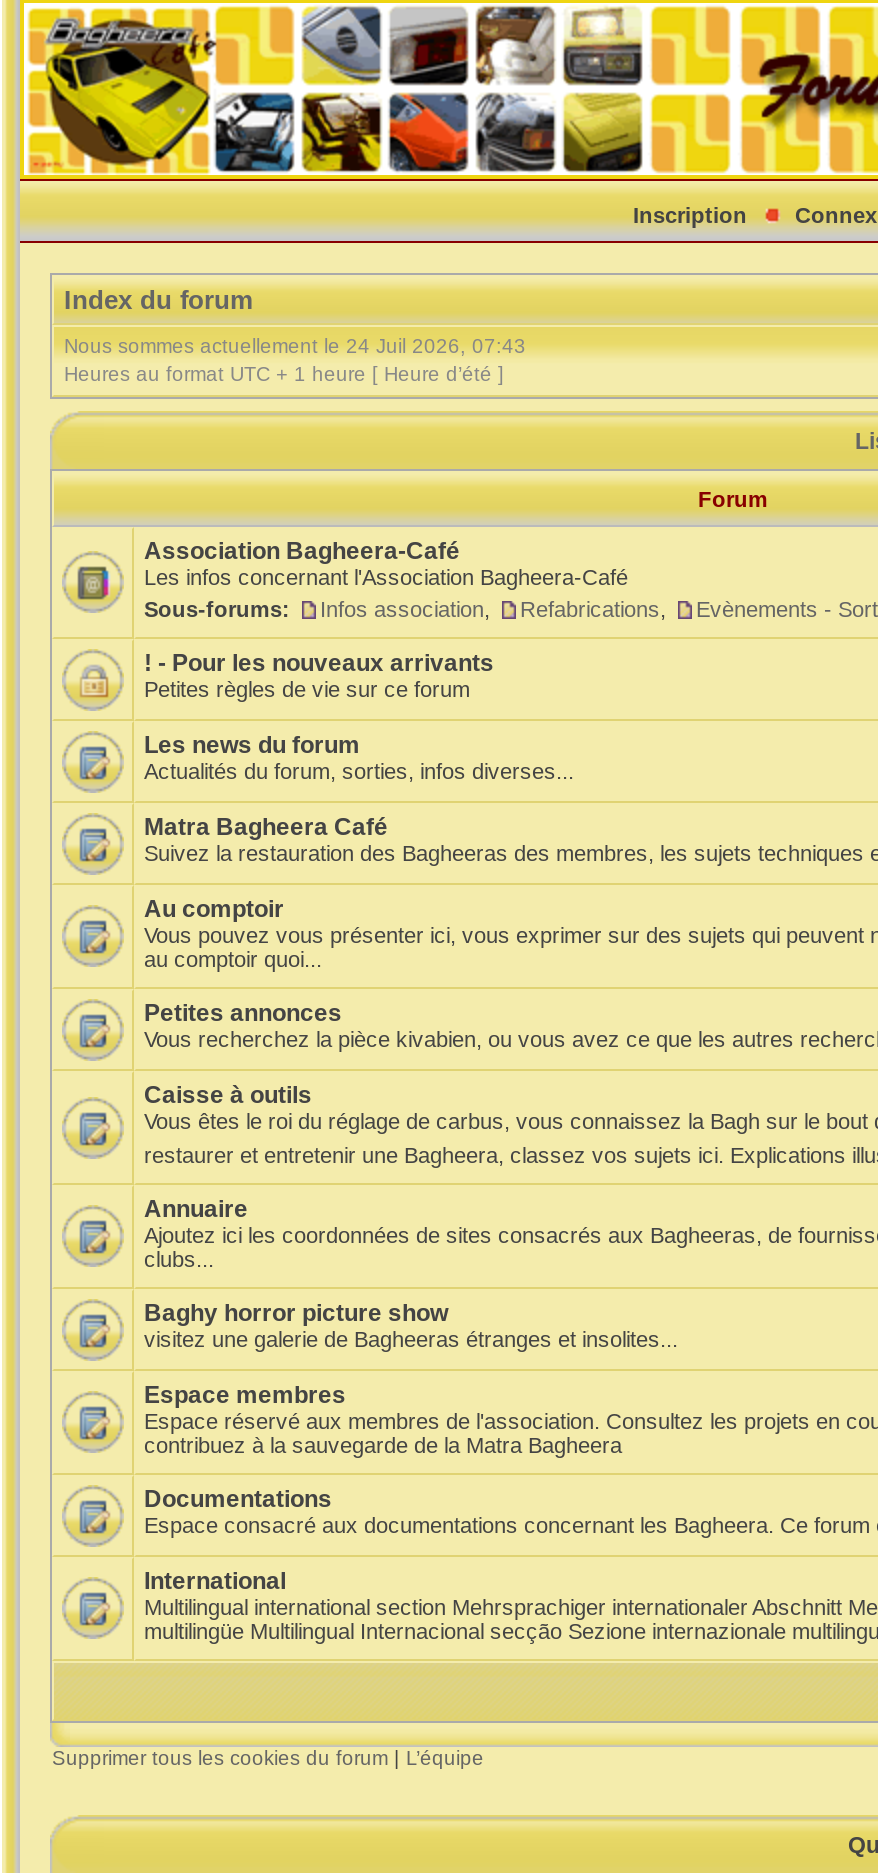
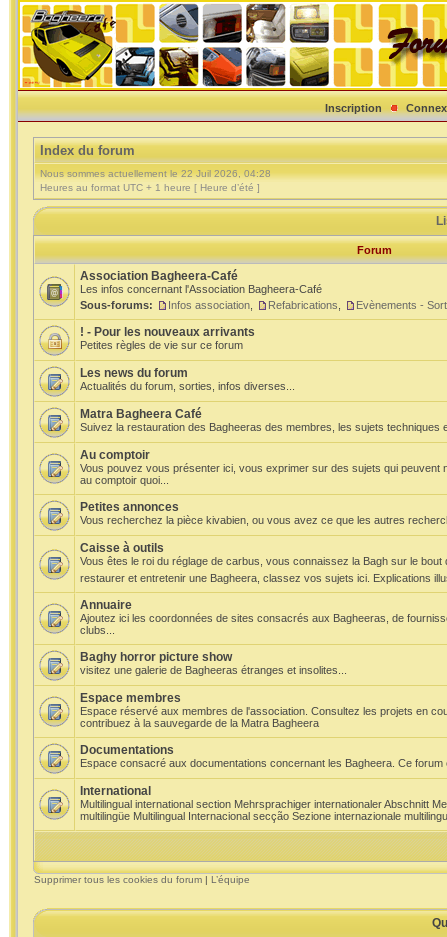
- Nous sommes actuellement le 24 Juil 2026, 07:43
+ Nous sommes actuellement le 22 Juil 2026, 04:28
